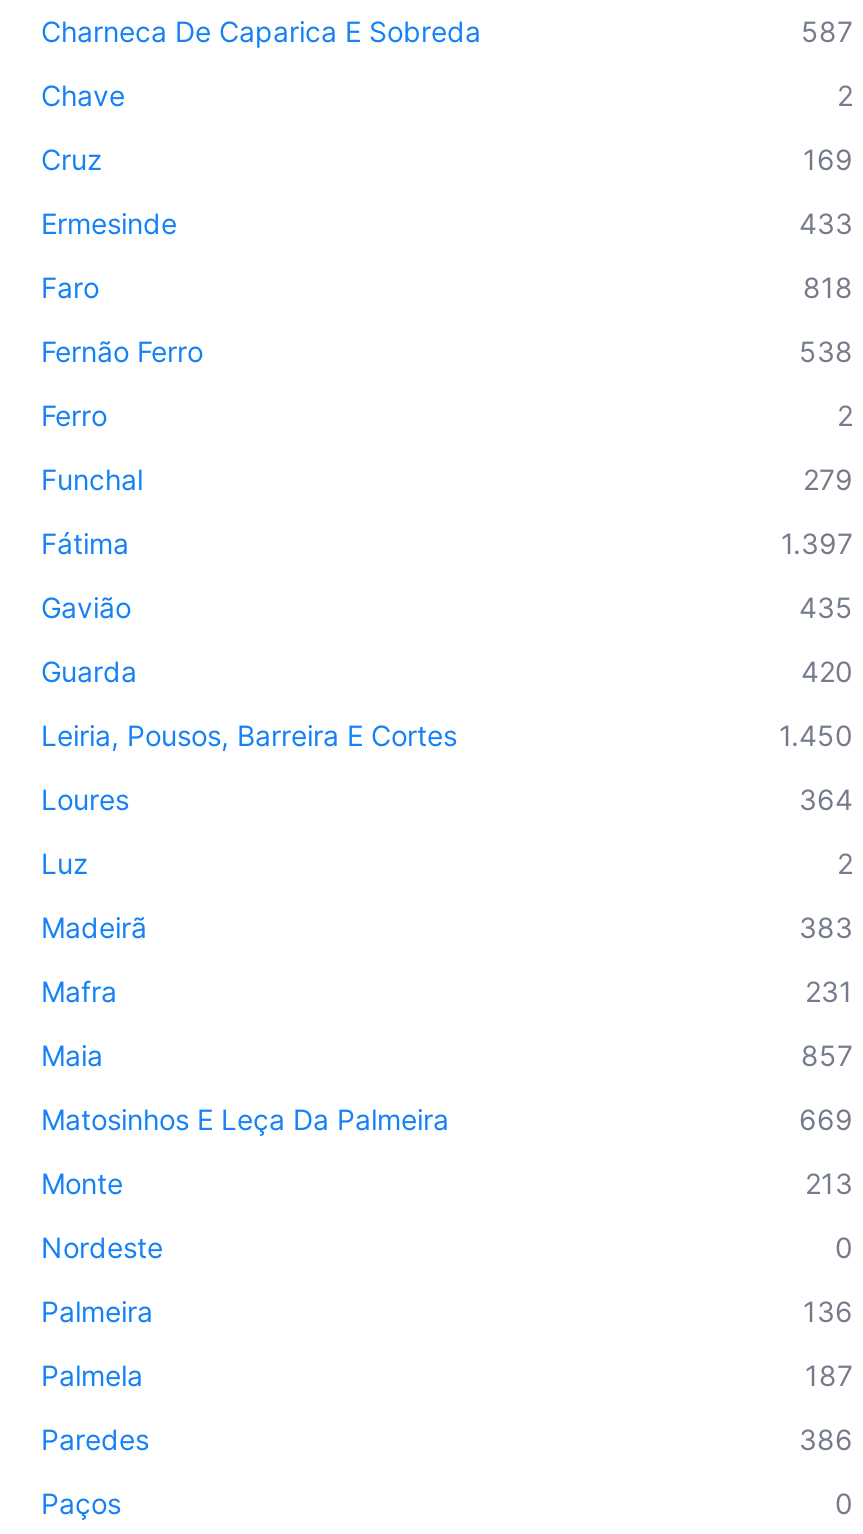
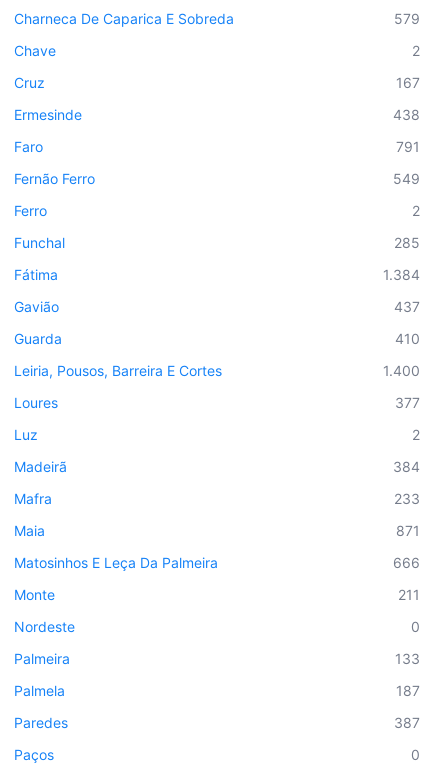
- 587
+ 579

- 169
+ 167

- 433
+ 438

- 818
+ 791

- 538
+ 549

- 279
+ 285

- 1.397
+ 1.384

- 435
+ 437

- 420
+ 410

- 1.450
+ 1.400

- 364
+ 377

- 383
+ 384

- 231
+ 233

- 857
+ 871

- 669
+ 666

- 213
+ 211

- 136
+ 133

- 386
+ 387
